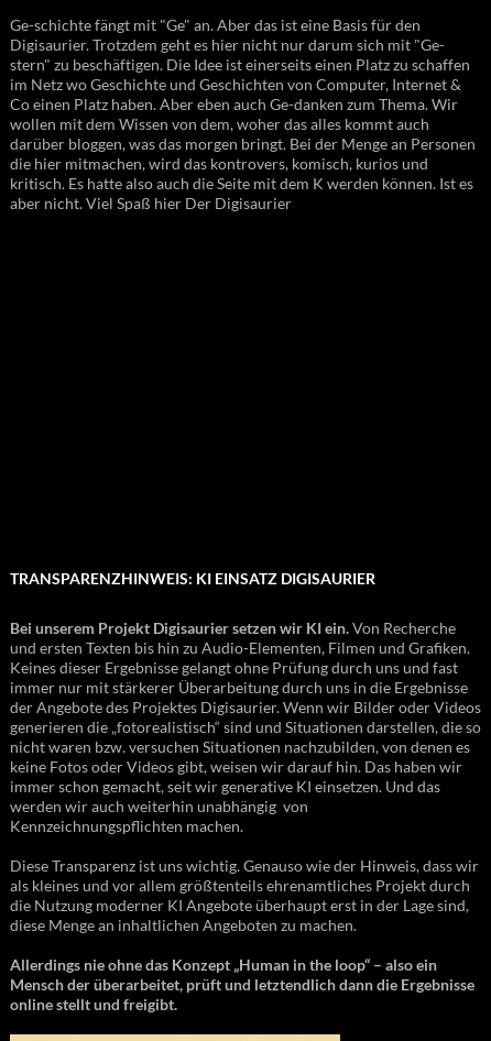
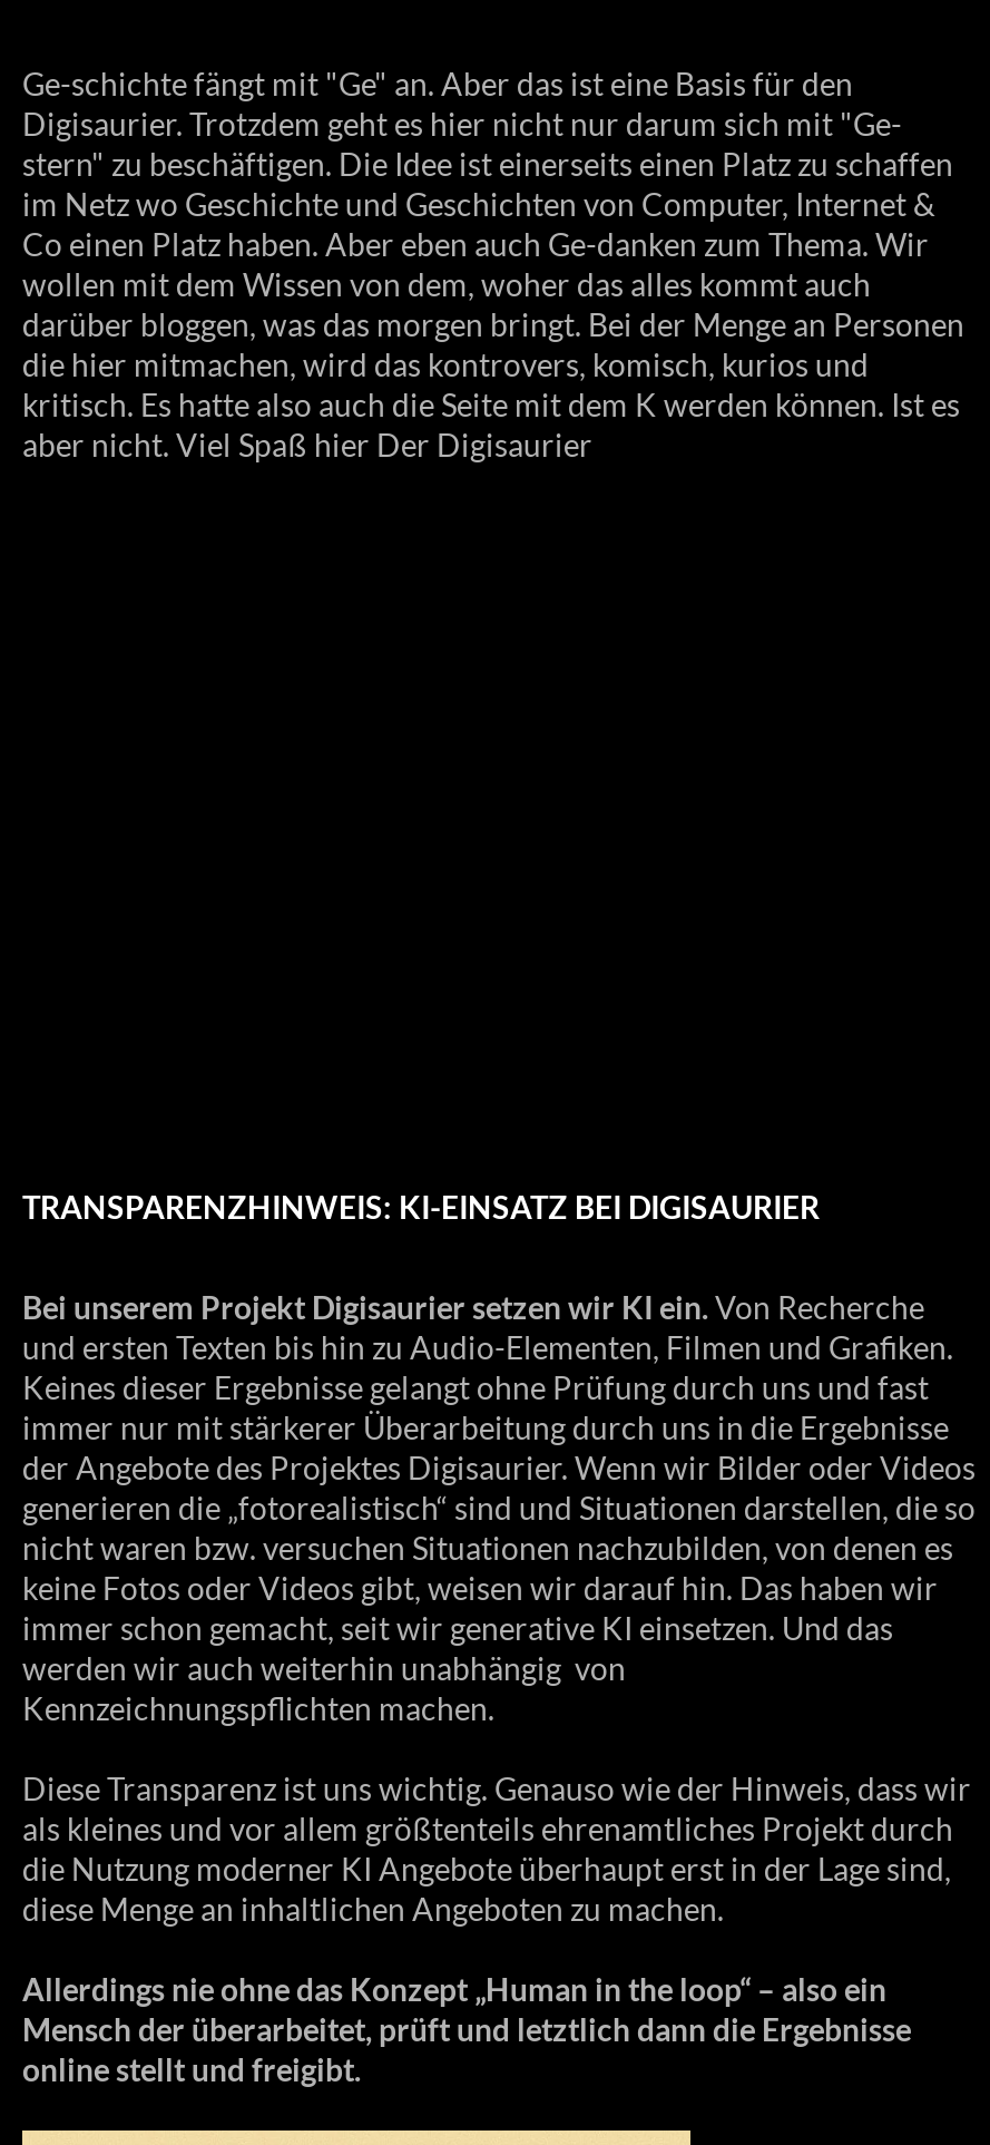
- TRANSPARENZHINWEIS: KI EINSATZ DIGISAURIER
+ TRANSPARENZHINWEIS: KI-EINSATZ BEI DIGISAURIER

- Mensch der überarbeitet, prüft und letztendlich dann die Ergebnisse
+ Mensch der überarbeitet, prüft und letztlich dann die Ergebnisse
